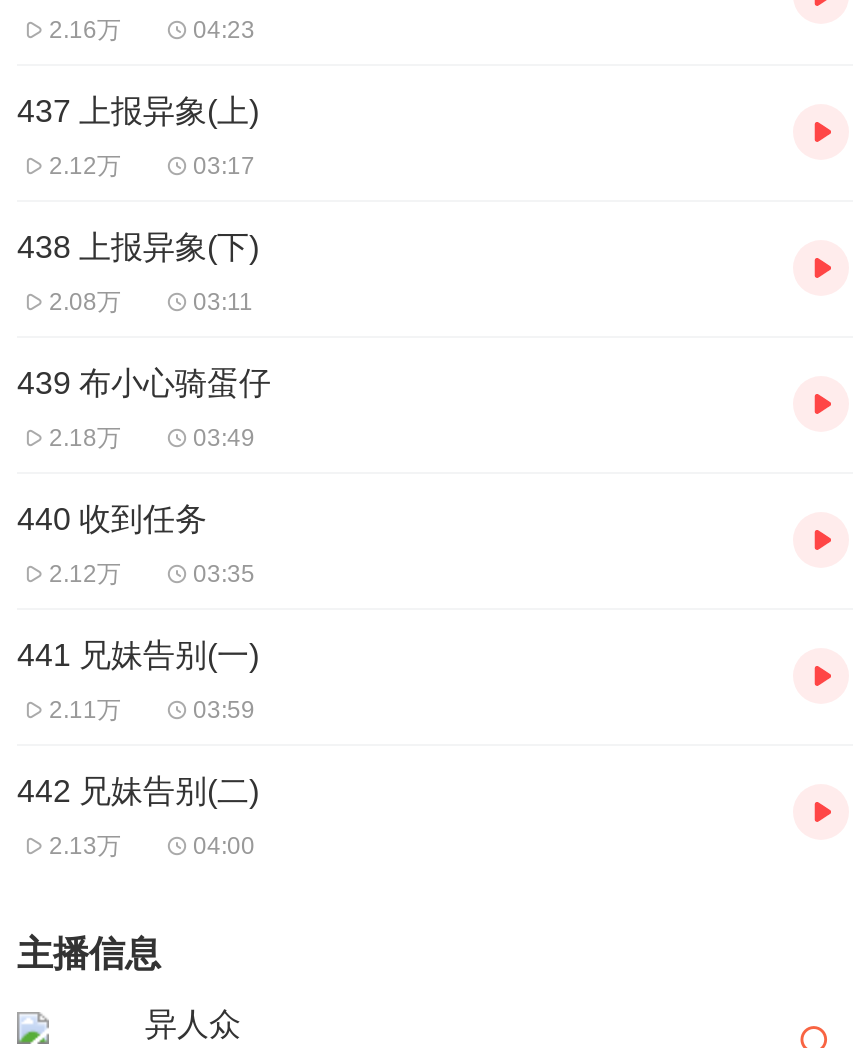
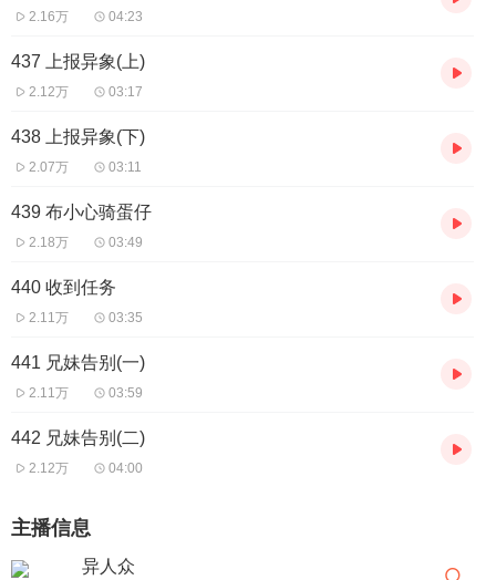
- 2.08万
+ 2.07万

- 2.12万
+ 2.11万

- 2.13万
+ 2.12万
